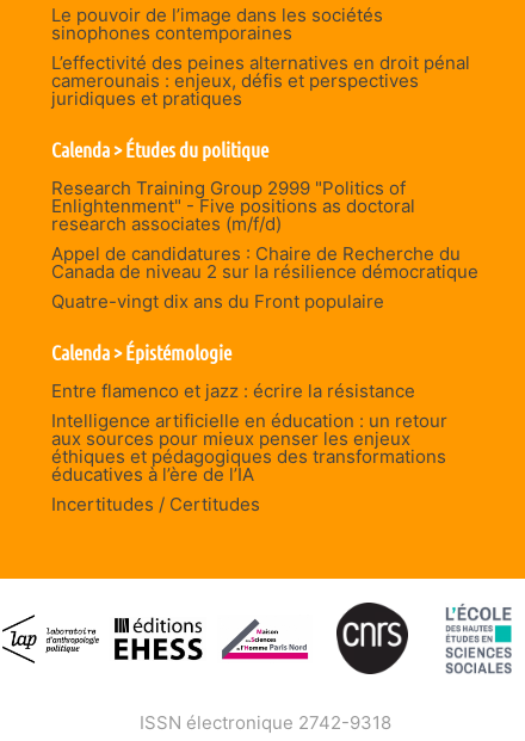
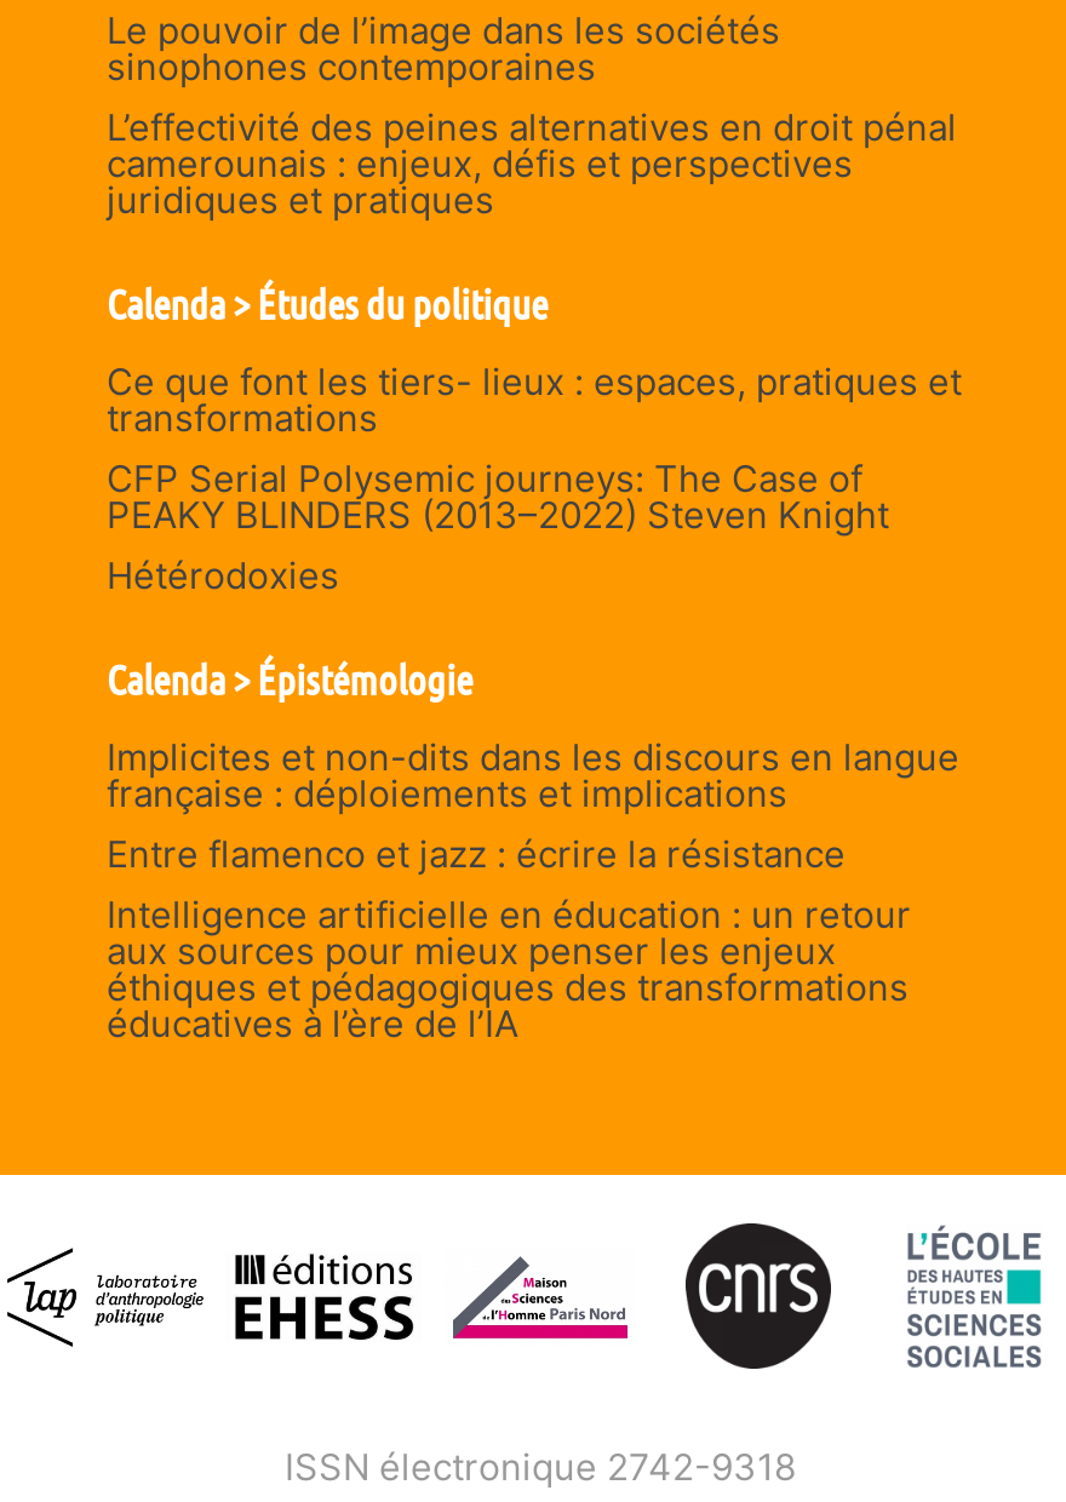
- Research Training Group 2999 "Politics of
- Enlightenment" - Five positions as doctoral
- research associates (m/f/d)
- Appel de candidatures : Chaire de Recherche du
- Canada de niveau 2 sur la résilience démocratique
- Quatre-vingt dix ans du Front populaire
+ Ce que font les tiers- lieux : espaces, pratiques et
+ transformations
+ CFP Serial Polysemic journeys: The Case of
+ PEAKY BLINDERS (2013–2022) Steven Knight
+ Hétérodoxies

+ Implicites et non-dits dans les discours en langue
+ française : déploiements et implications

moved down: Entre flamenco et jazz : écrire la résistance | Intelligence artificielle en éducation : un retour | aux sources pour mieux penser les enjeux | éthiques et pédagogiques des transformations | éducatives à l’ère de l’IA

- Incertitudes / Certitudes
